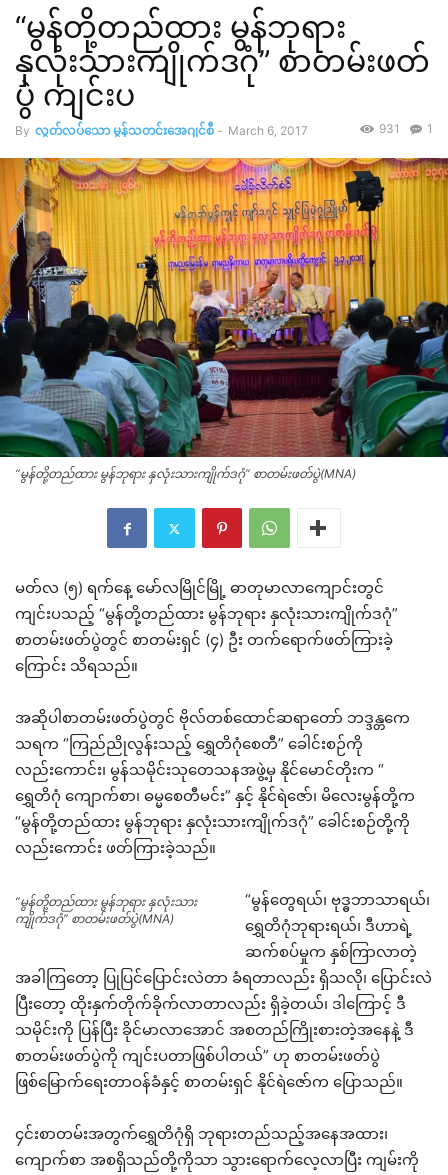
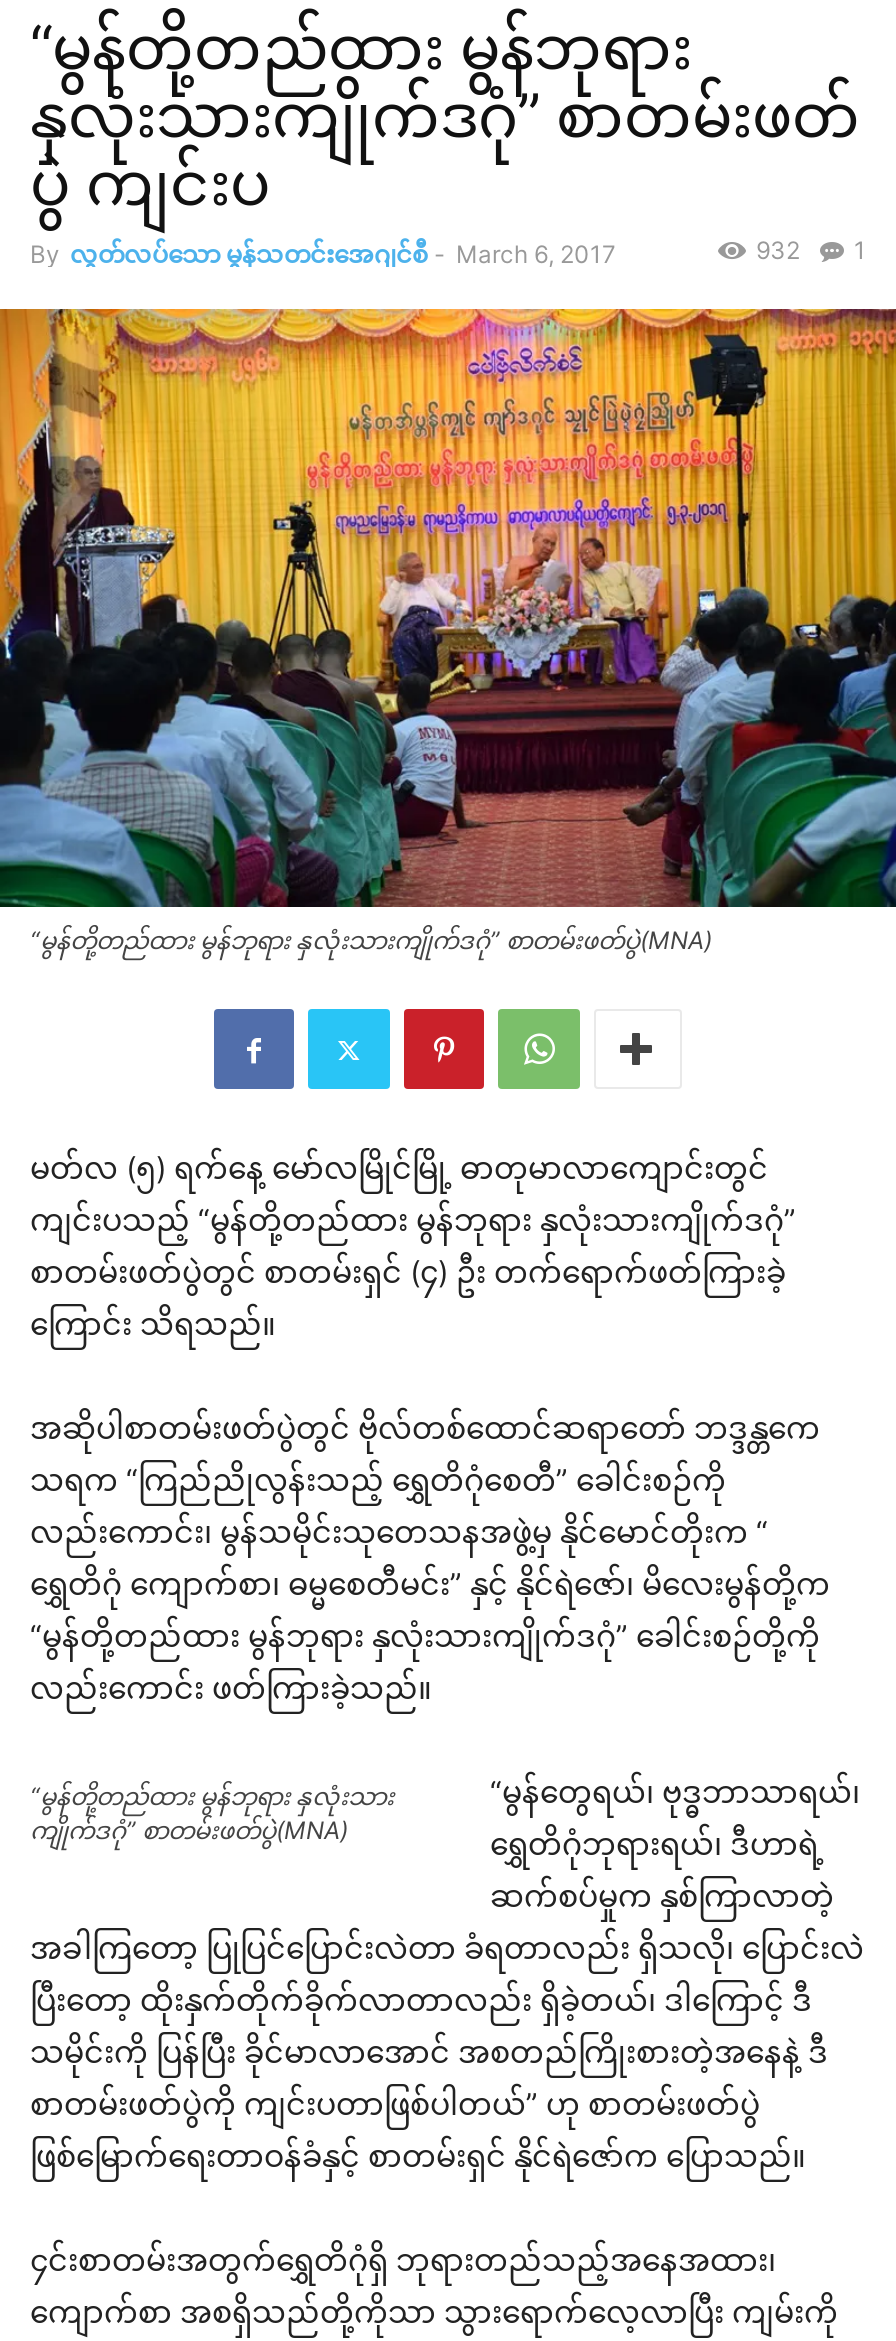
- 931 1
+ 932 1
